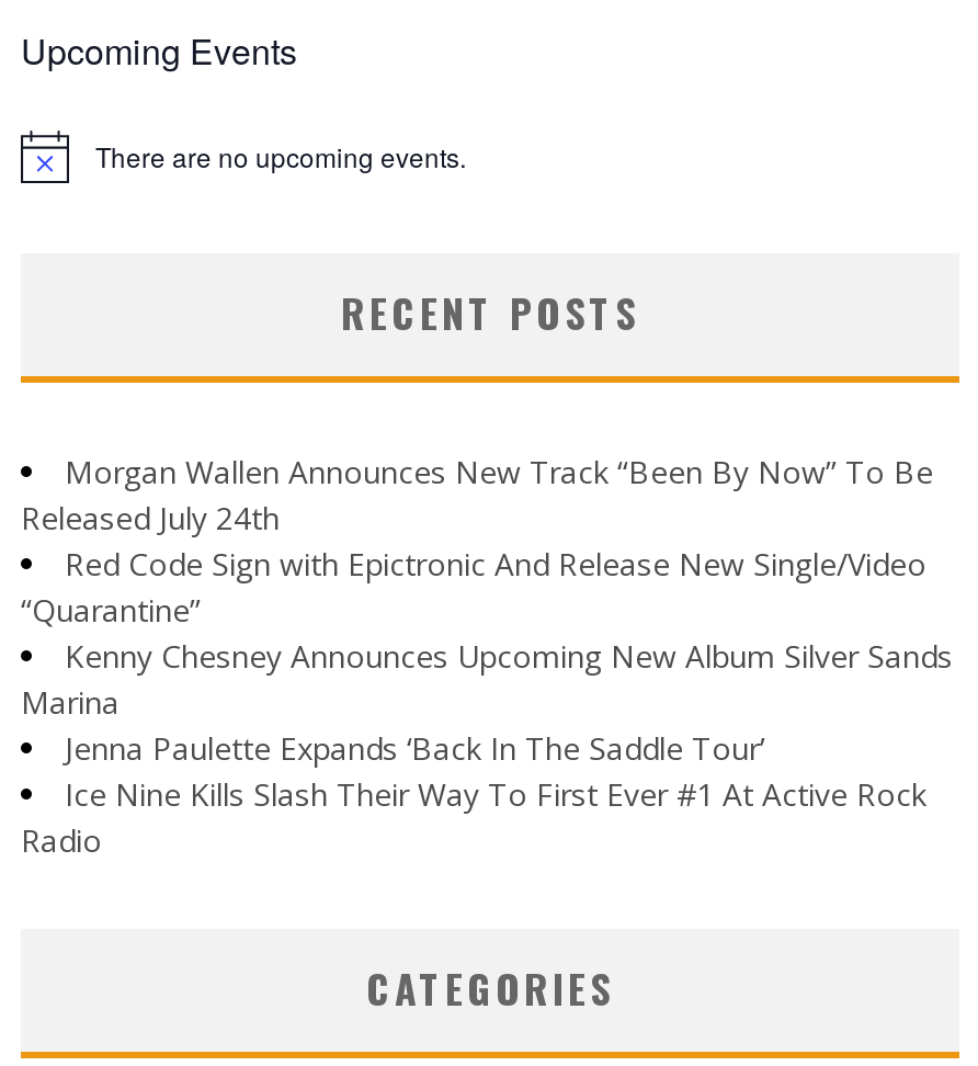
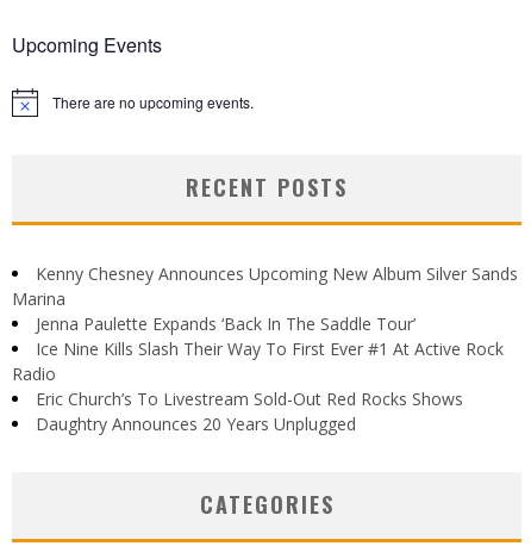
- Morgan Wallen Announces New Track “Been By Now” To Be
- Released July 24th
- Red Code Sign with Epictronic And Release New Single/Video
- “Quarantine”

moved up: Kenny Chesney Announces Upcoming New Album Silver Sands | Marina | Jenna Paulette Expands ‘Back In The Saddle Tour’ | Ice Nine Kills Slash Their Way To First Ever #1 At Active Rock | Radio

+ Eric Church’s To Livestream Sold-Out Red Rocks Shows
+ Daughtry Announces 20 Years Unplugged
